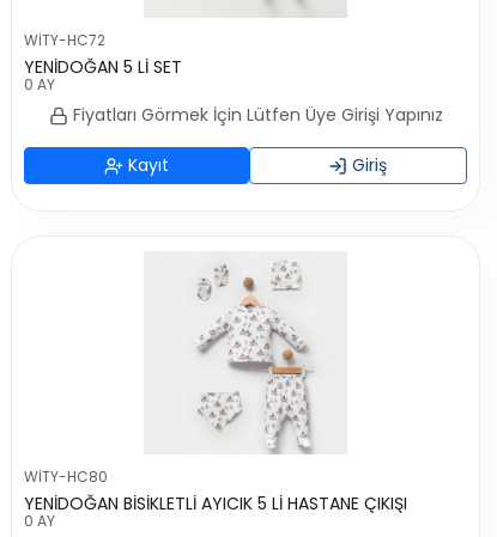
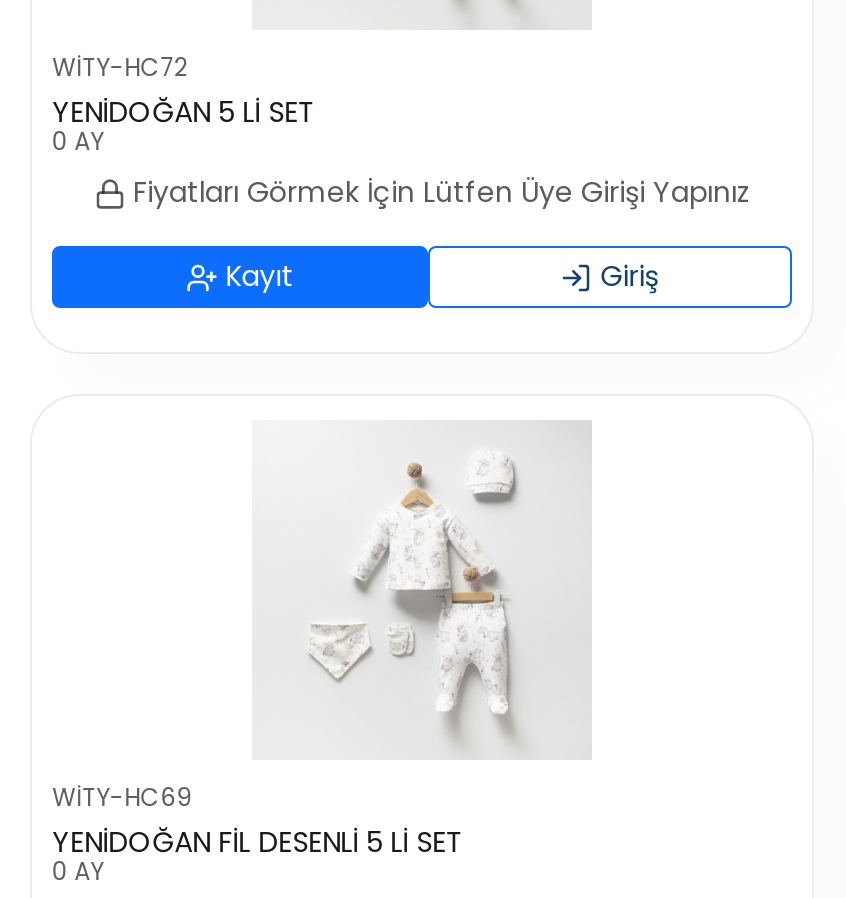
- [image]
- WİTY-HC80
- YENİDOĞAN BİSİKLETLİ AYICIK 5 Lİ HASTANE ÇIKIŞI
+ [image]
+ WİTY-HC69
+ YENİDOĞAN FİL DESENLİ 5 Lİ SET
